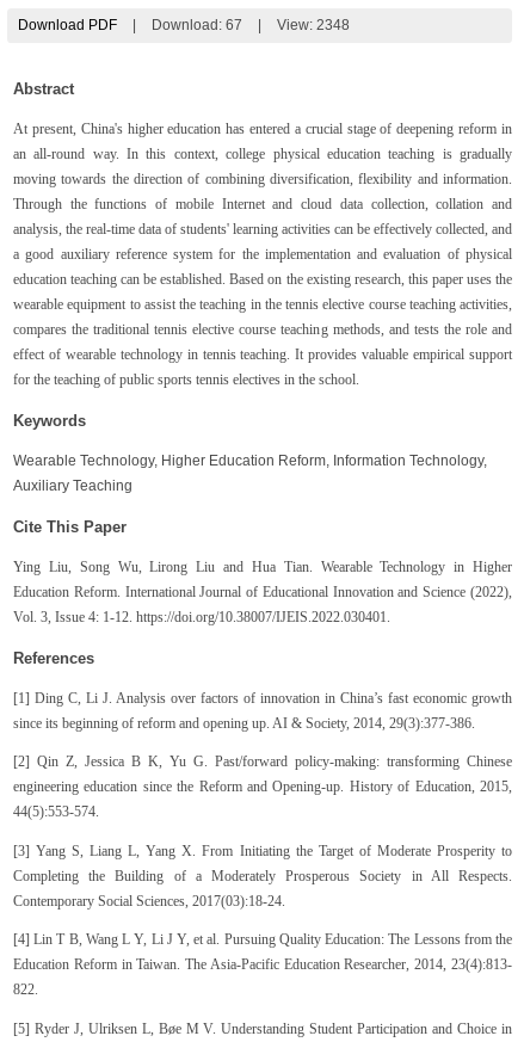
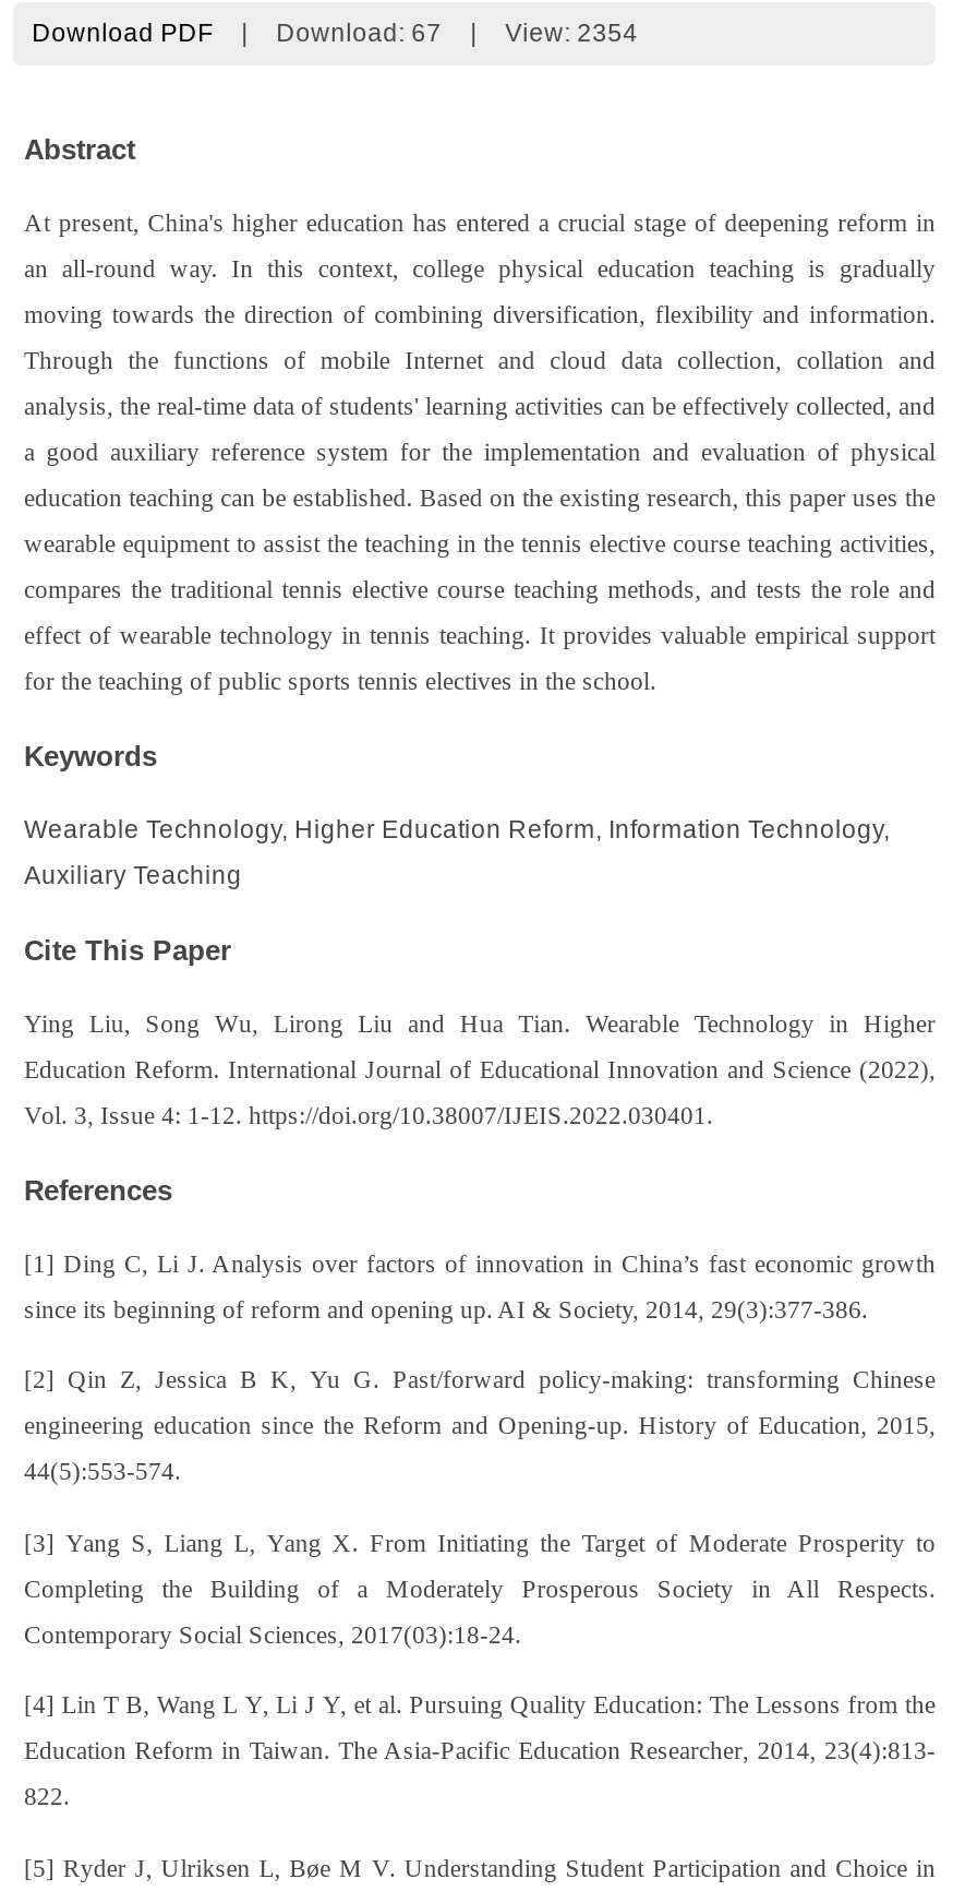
- View: 2348
+ View: 2354
